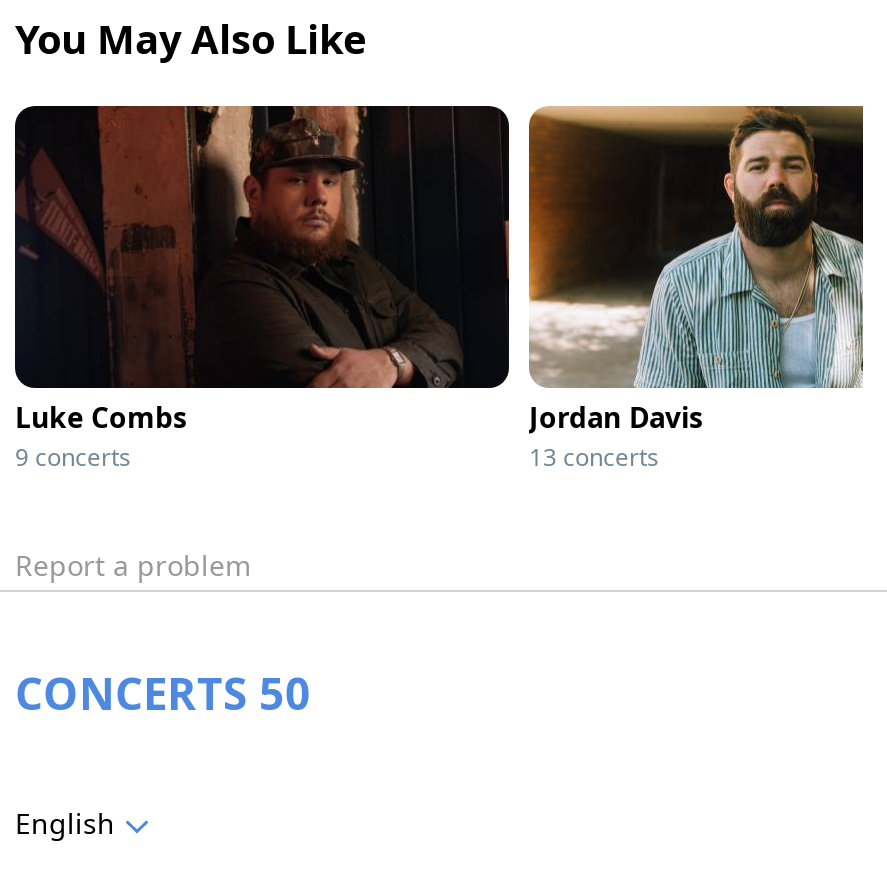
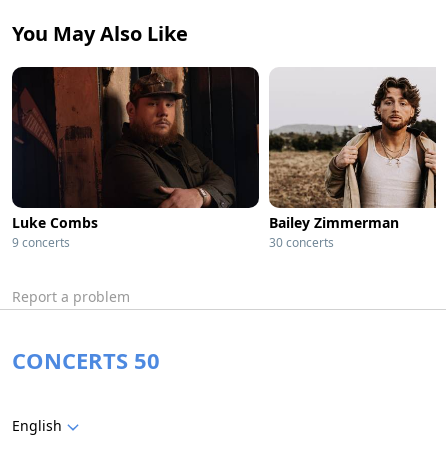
- [image]
- Jordan Davis
- 13 concerts
+ [image]
+ Bailey Zimmerman
+ 30 concerts
